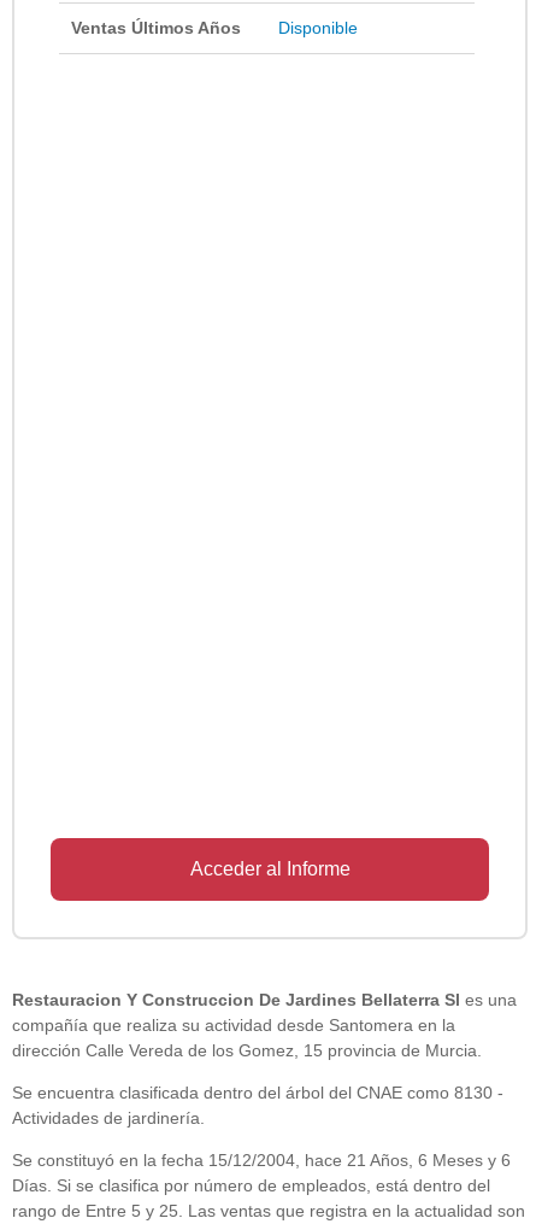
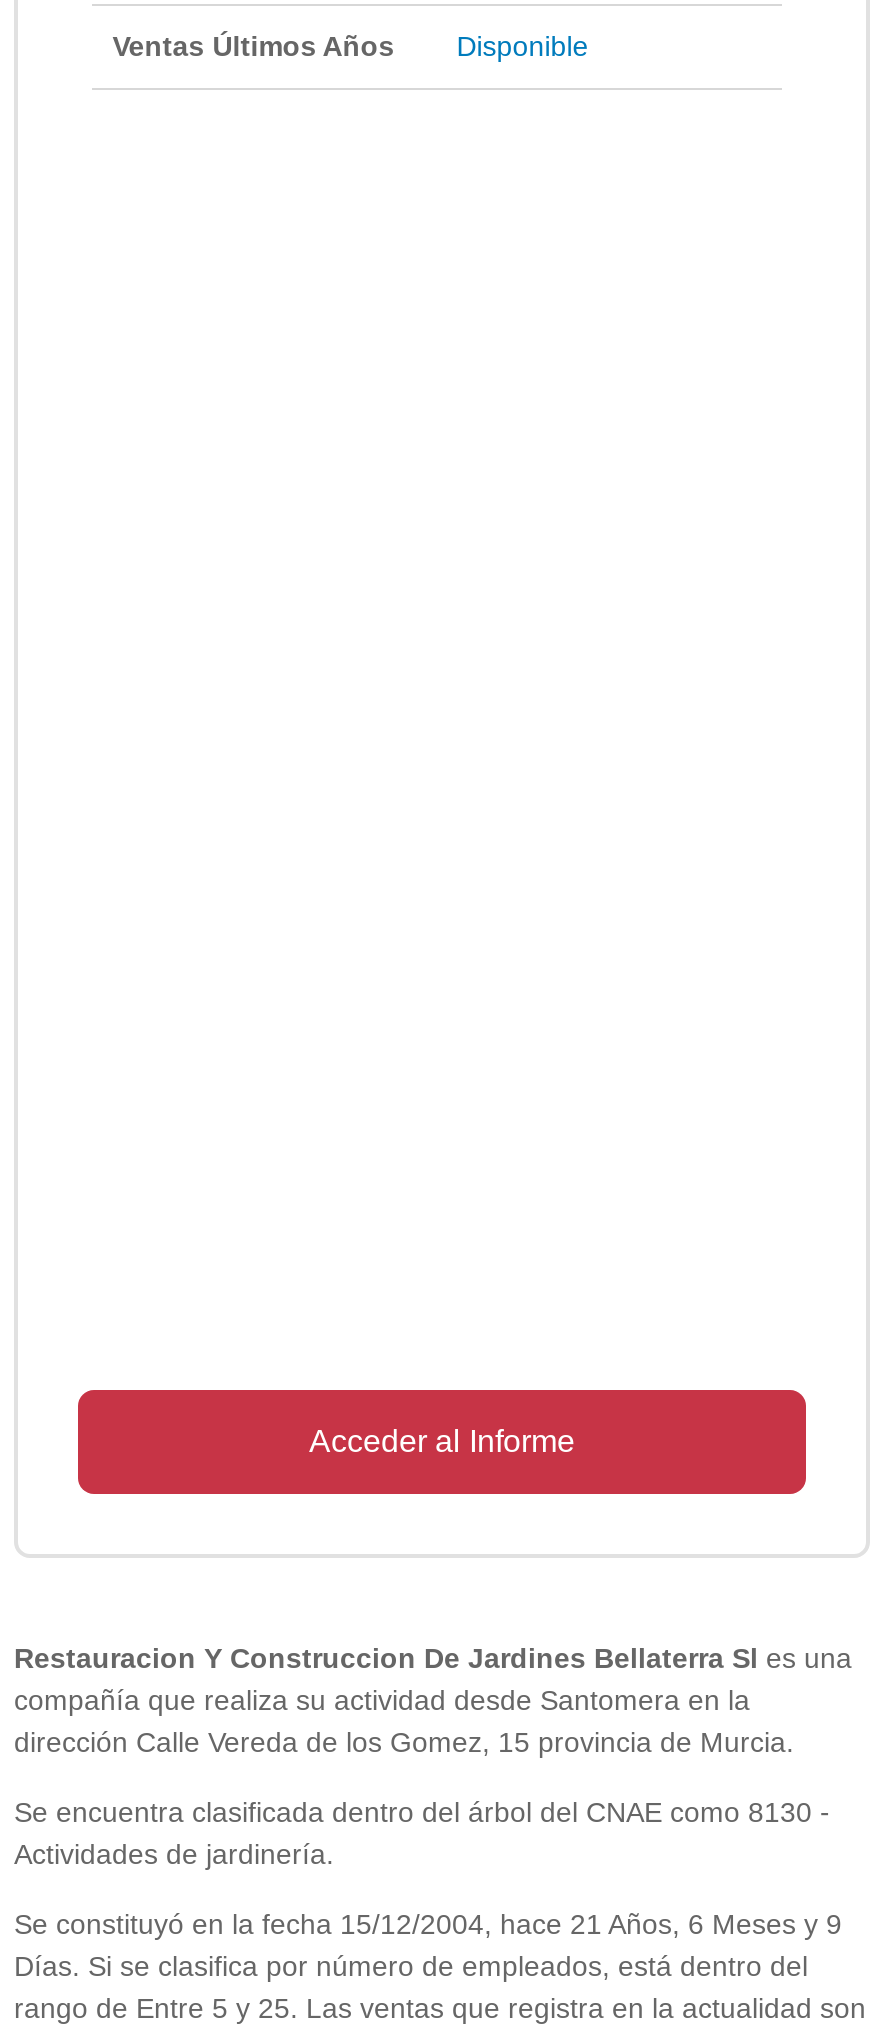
- Se constituyó en la fecha 15/12/2004, hace 21 Años, 6 Meses y 6
+ Se constituyó en la fecha 15/12/2004, hace 21 Años, 6 Meses y 9
